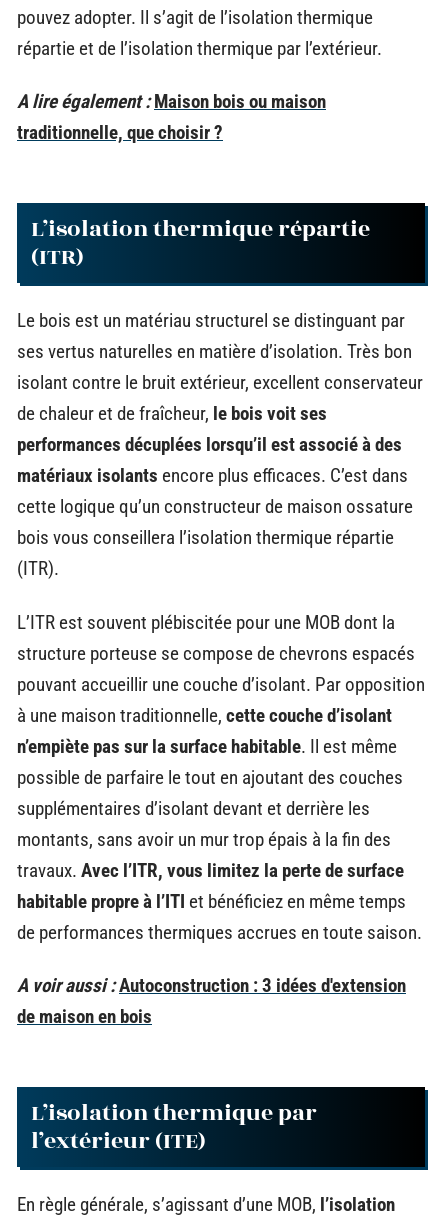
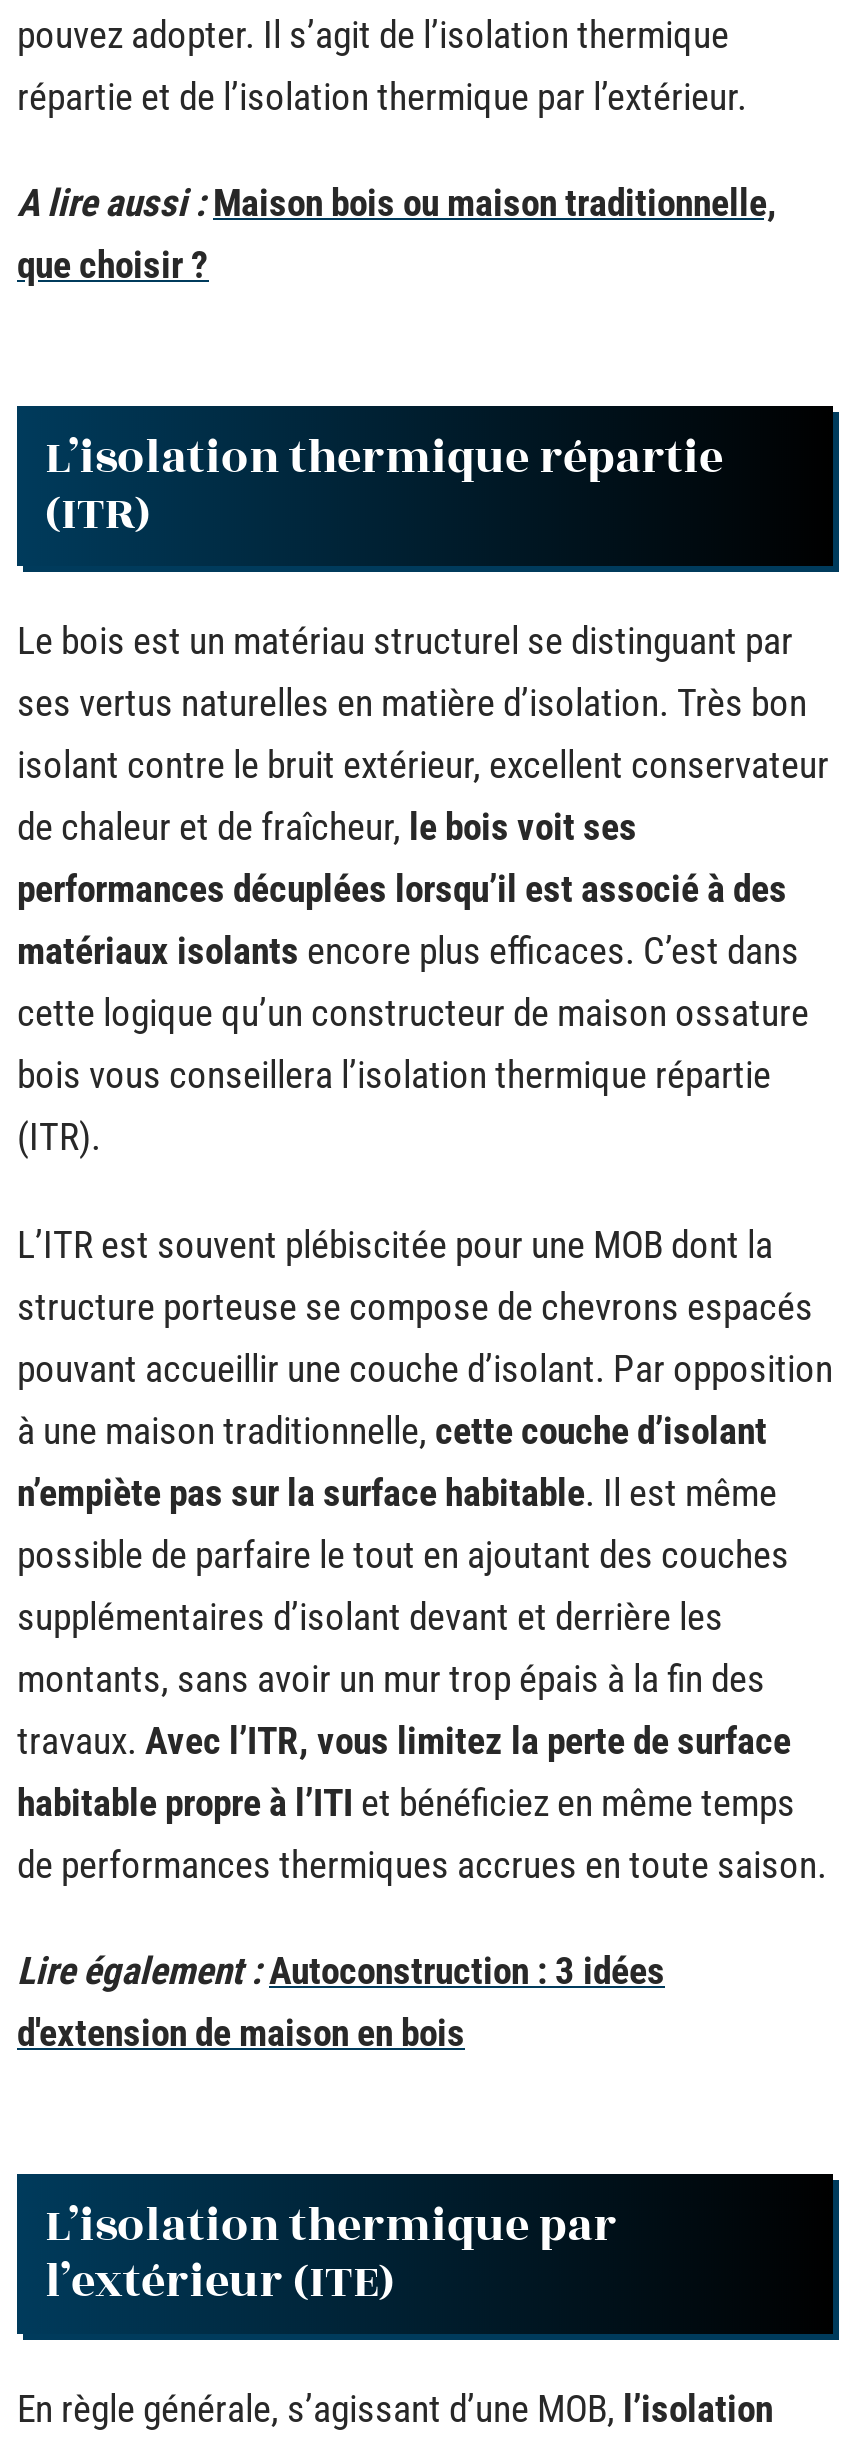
- A lire également : Maison bois ou maison
- traditionnelle, que choisir ?
+ A lire aussi : Maison bois ou maison traditionnelle,
+ que choisir ?

- A voir aussi : Autoconstruction : 3 idées d'extension
- de maison en bois
+ Lire également : Autoconstruction : 3 idées
+ d'extension de maison en bois
